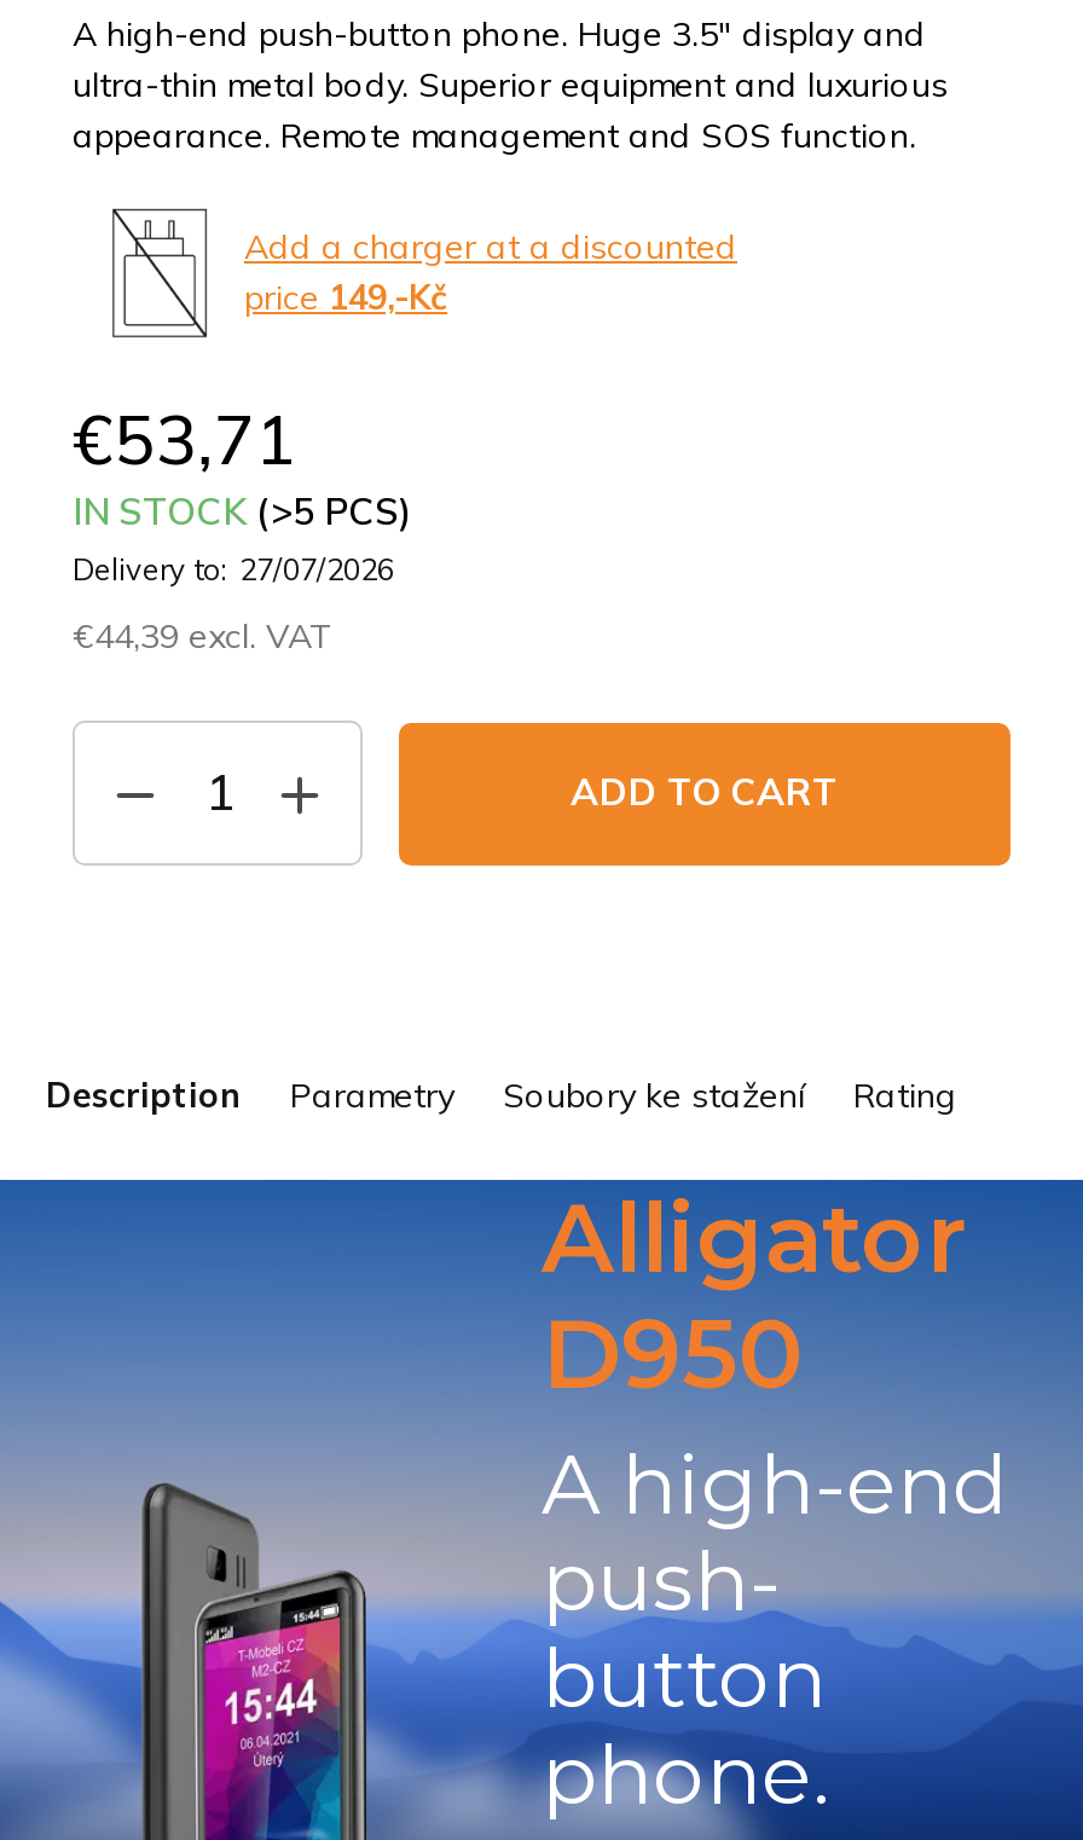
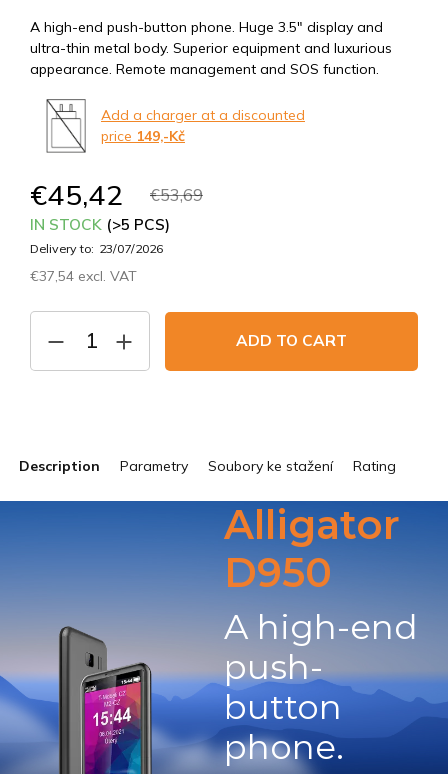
- €53,71
+ €53,69
+ €45,42

- Delivery to: 27/07/2026
+ Delivery to: 23/07/2026

- €44,39 excl. VAT
+ €37,54 excl. VAT
